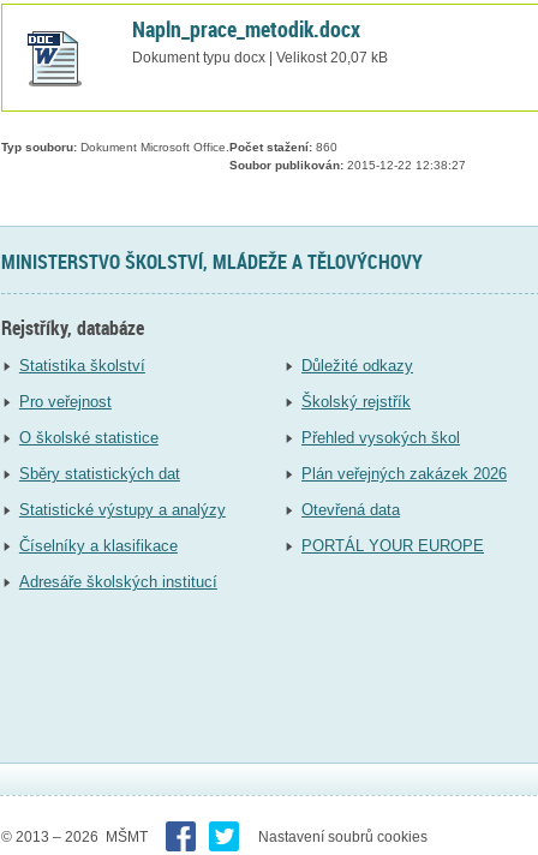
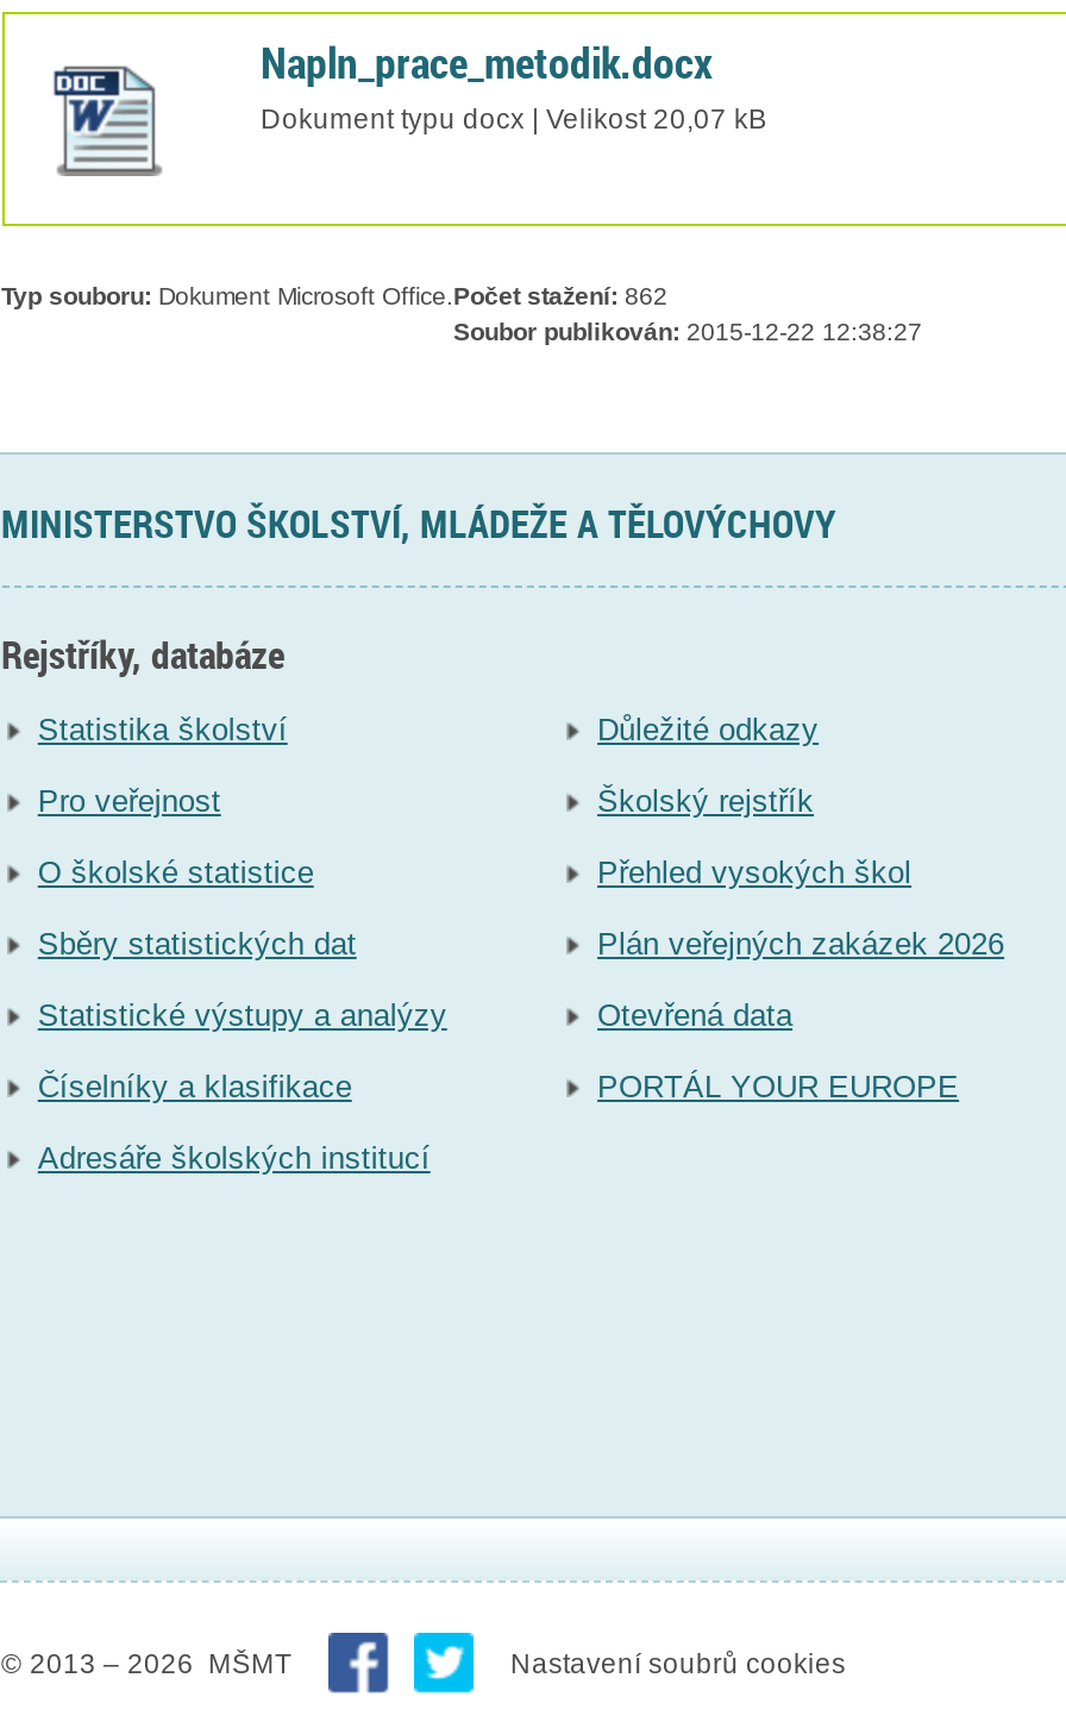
- Typ souboru: Dokument Microsoft Office.Počet stažení: 860
+ Typ souboru: Dokument Microsoft Office.Počet stažení: 862
